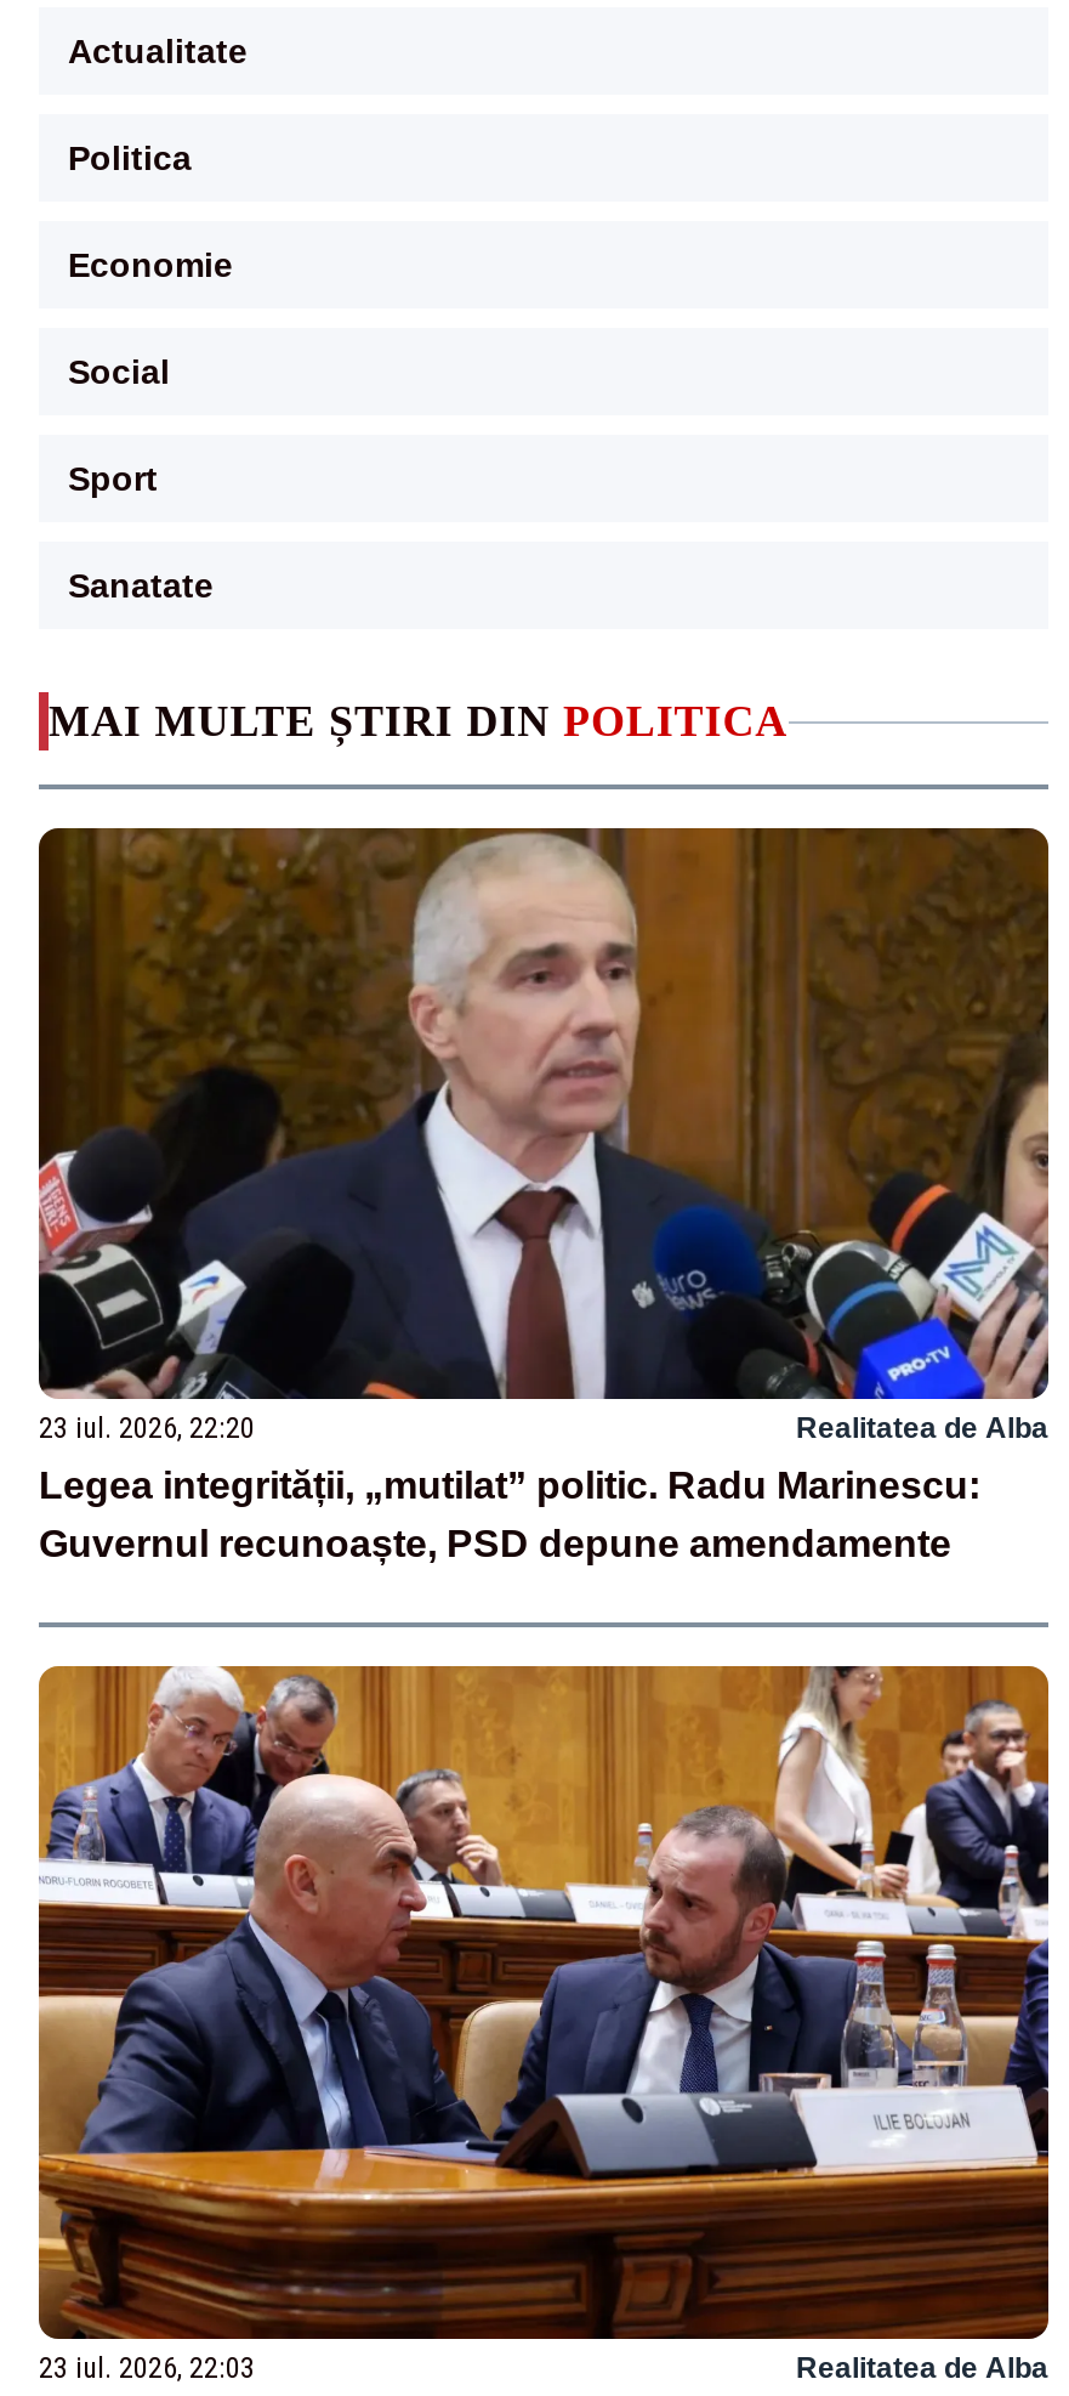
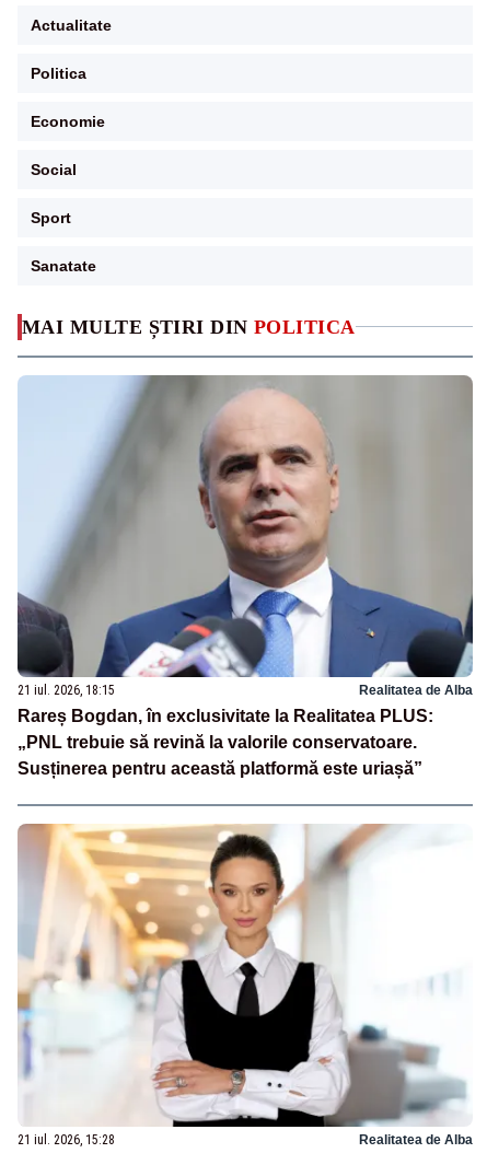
- [image]
- 23 iul. 2026, 22:20
+ [image]
+ 21 iul. 2026, 18:15

- Legea integrității, „mutilat” politic. Radu Marinescu:
- Guvernul recunoaște, PSD depune amendamente
+ Rareș Bogdan, în exclusivitate la Realitatea PLUS:
+ „PNL trebuie să revină la valorile conservatoare.
+ Susținerea pentru această platformă este uriașă”

- [image]
- 23 iul. 2026, 22:03
+ [image]
+ 21 iul. 2026, 15:28
